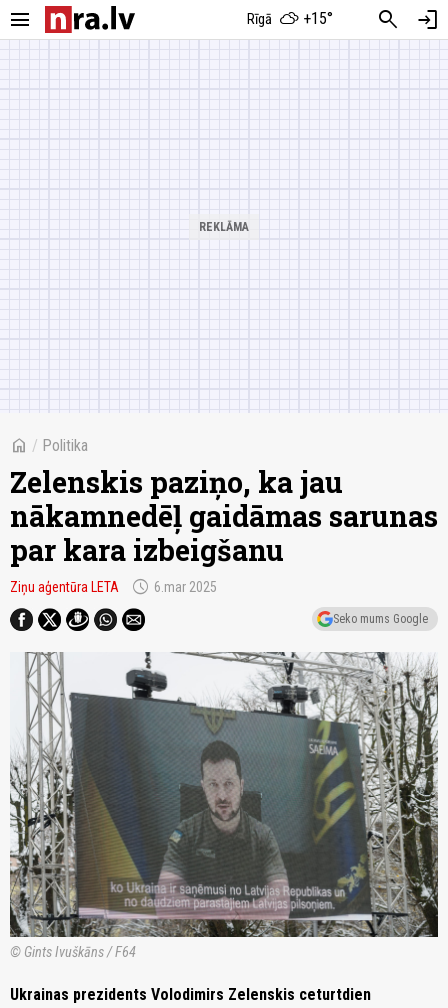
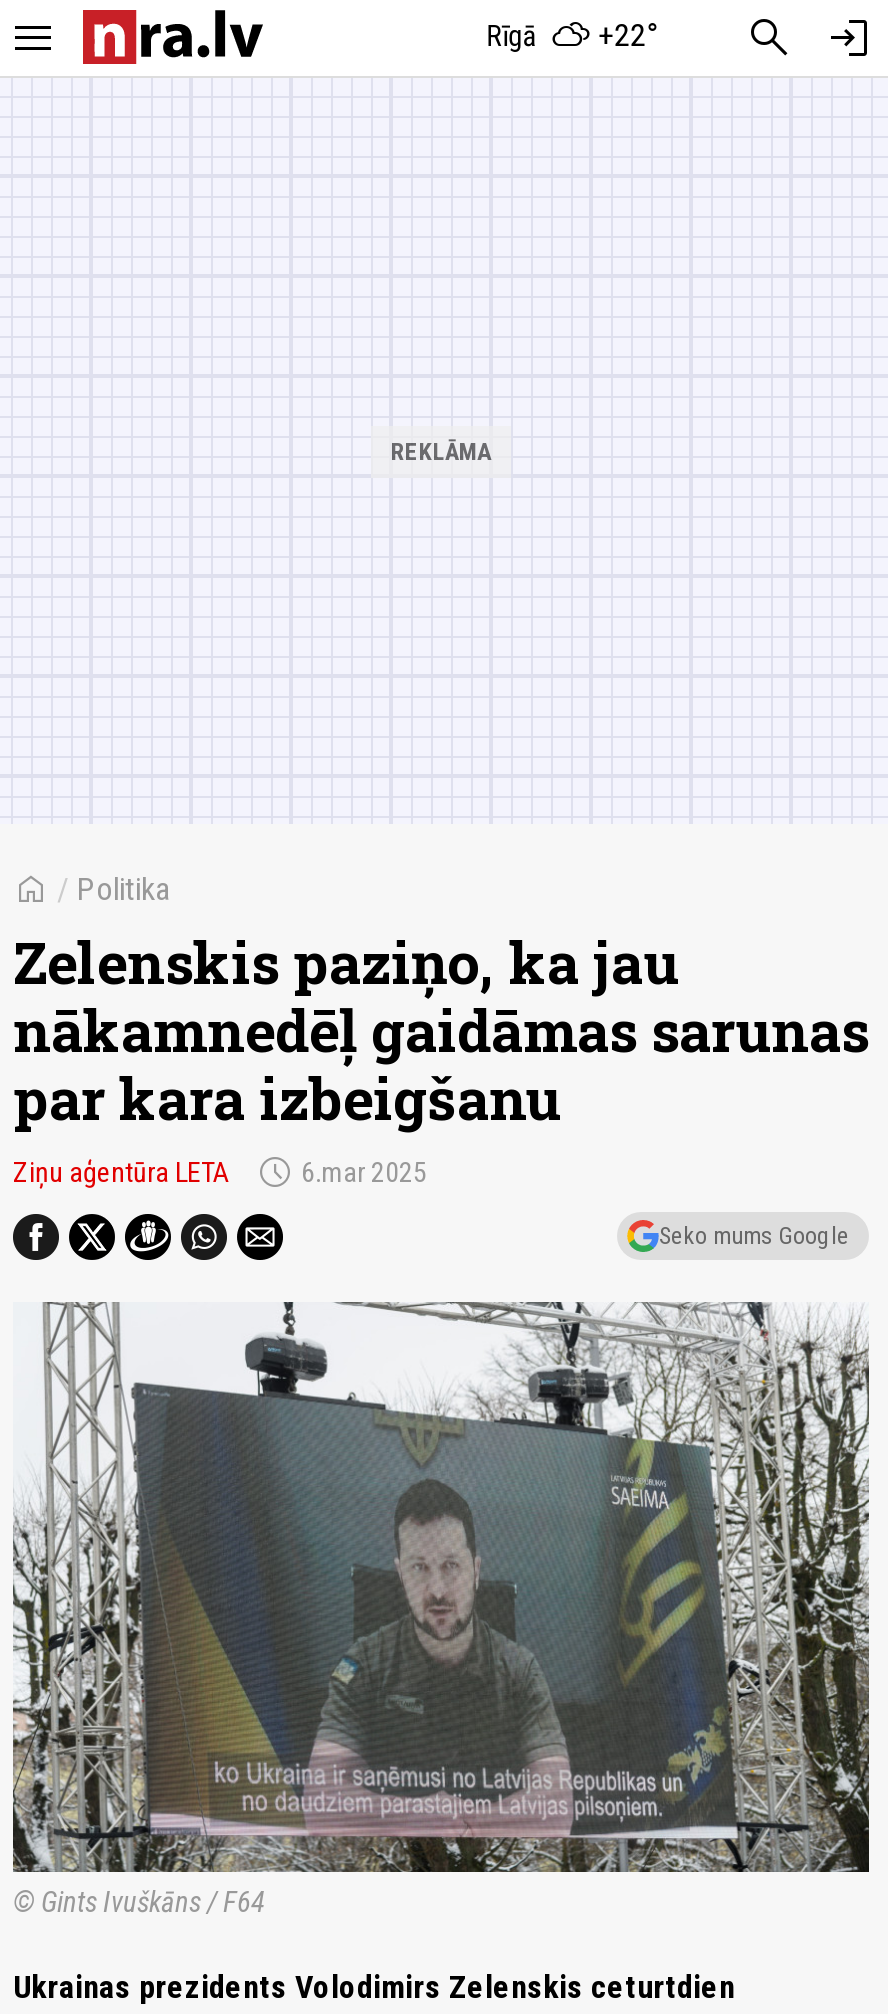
- Rīgā +15°
+ Rīgā +22°
